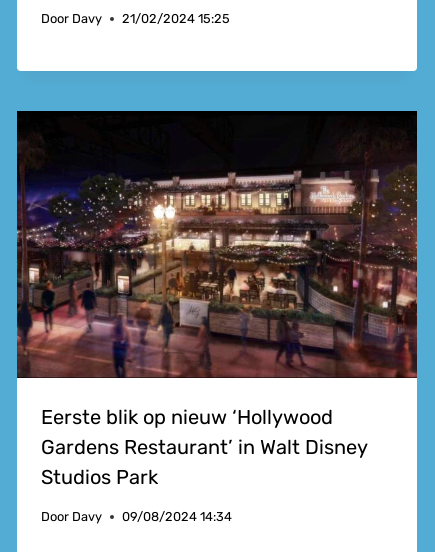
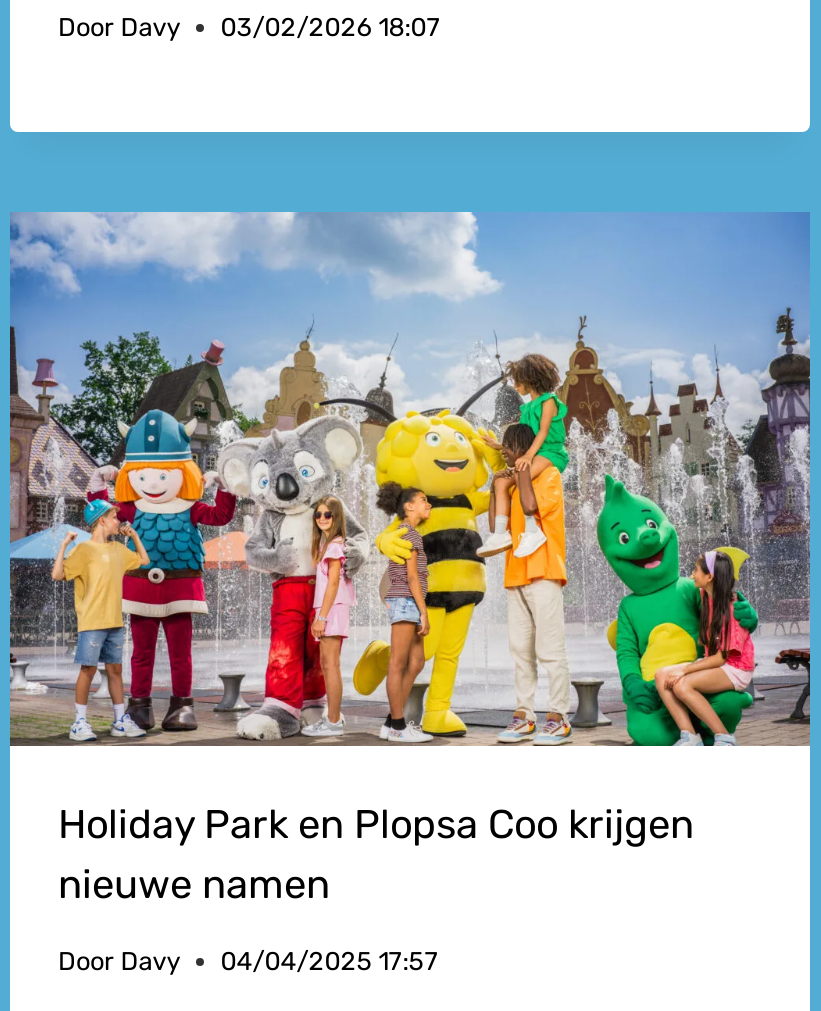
- Door Davy 21/02/2024 15:25
+ Door Davy 03/02/2026 18:07

- [image]
- Eerste blik op nieuw ‘Hollywood
- Gardens Restaurant’ in Walt Disney
- Studios Park
+ [image]
+ Holiday Park en Plopsa Coo krijgen
+ nieuwe namen

- Door Davy 09/08/2024 14:34
+ Door Davy 04/04/2025 17:57
